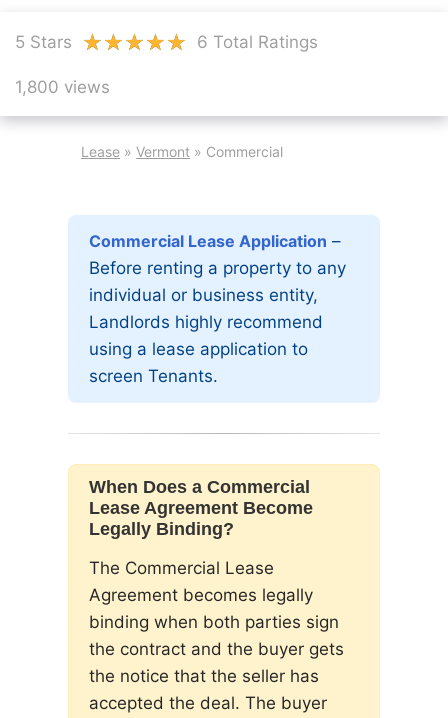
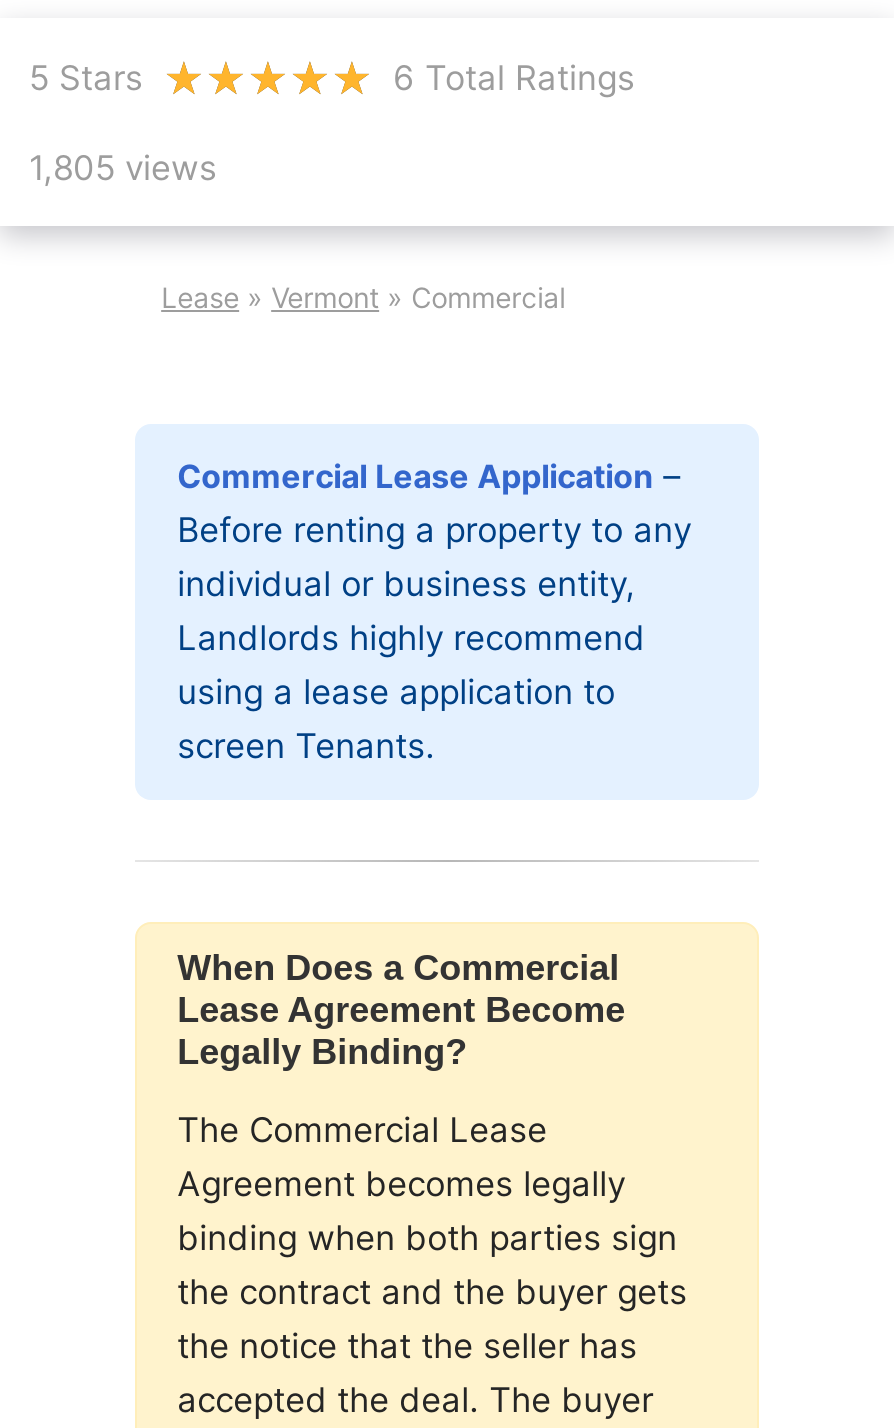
- 1,800 views
+ 1,805 views
